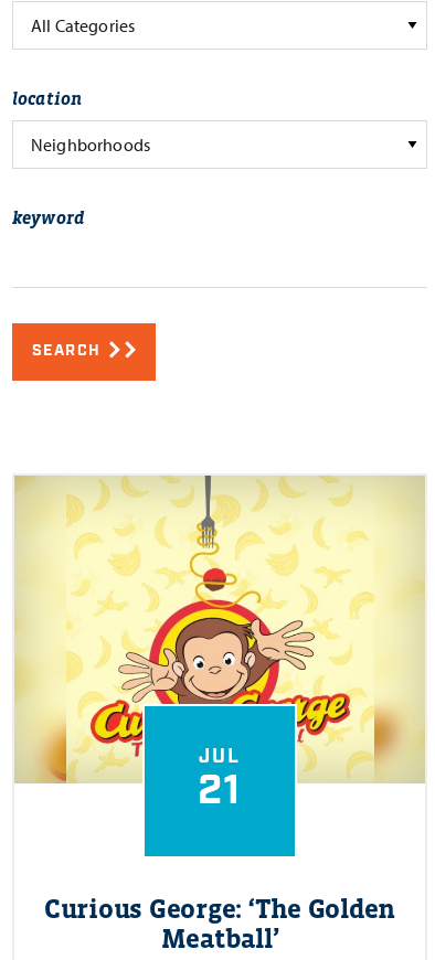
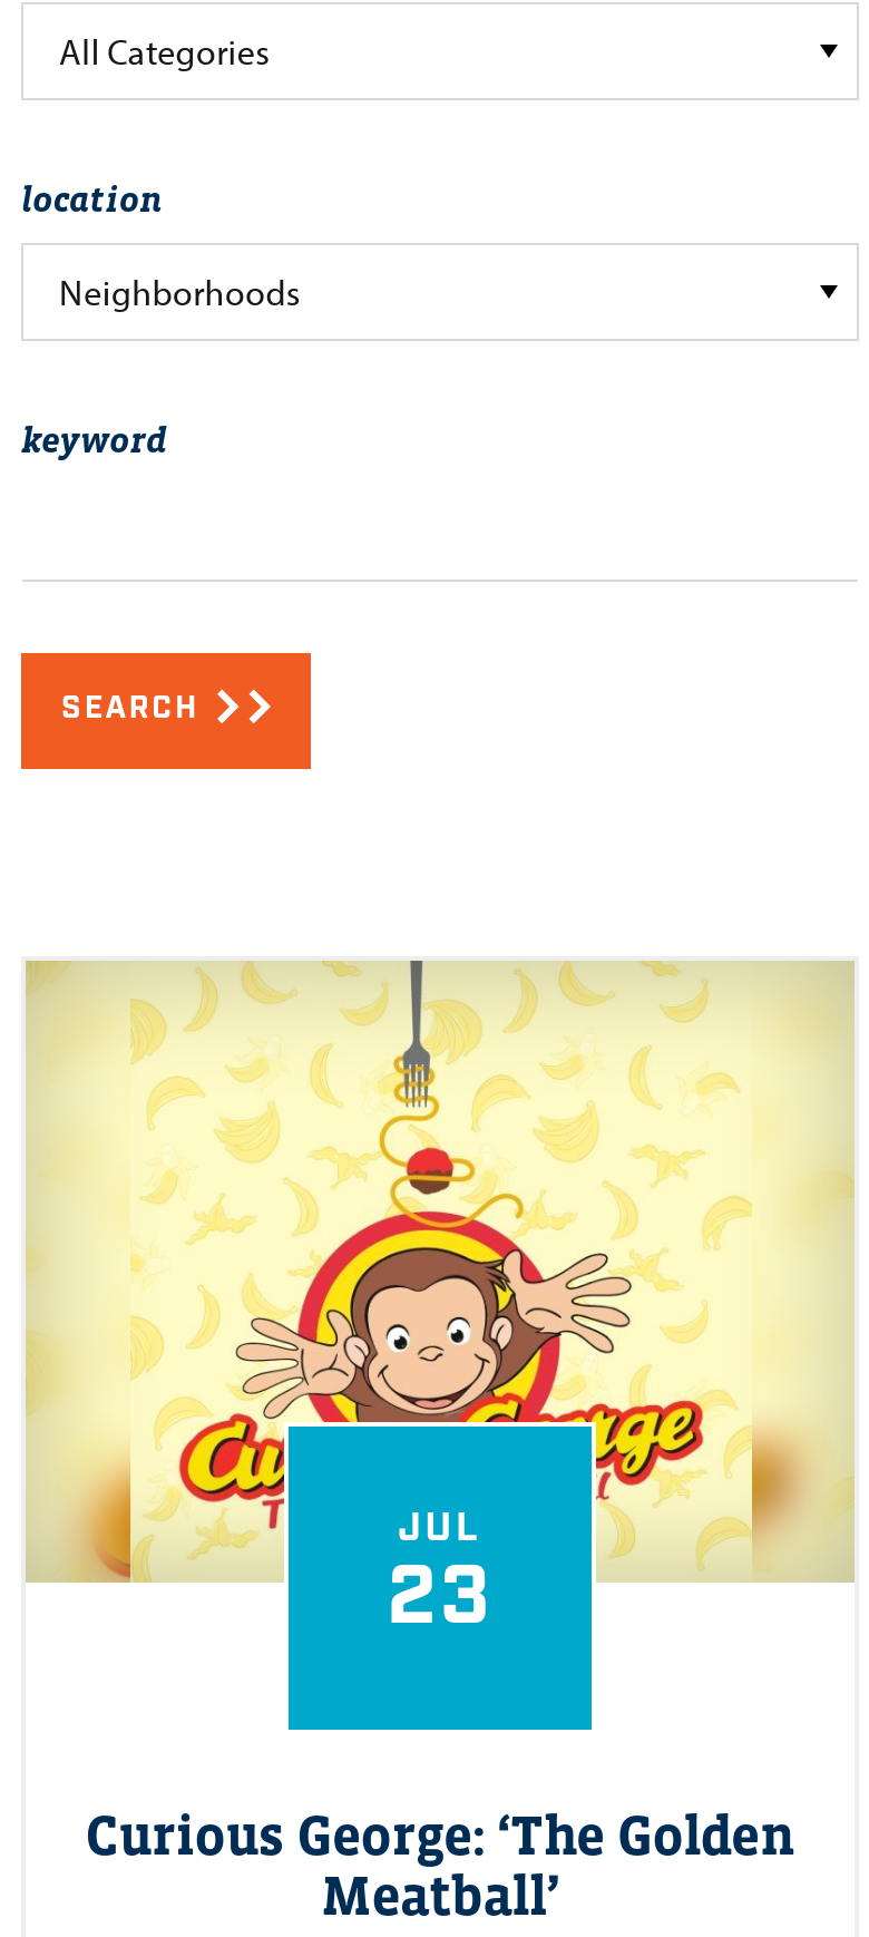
- 21
+ 23
